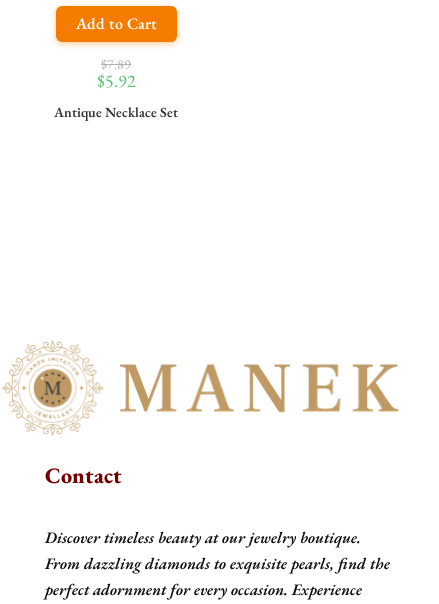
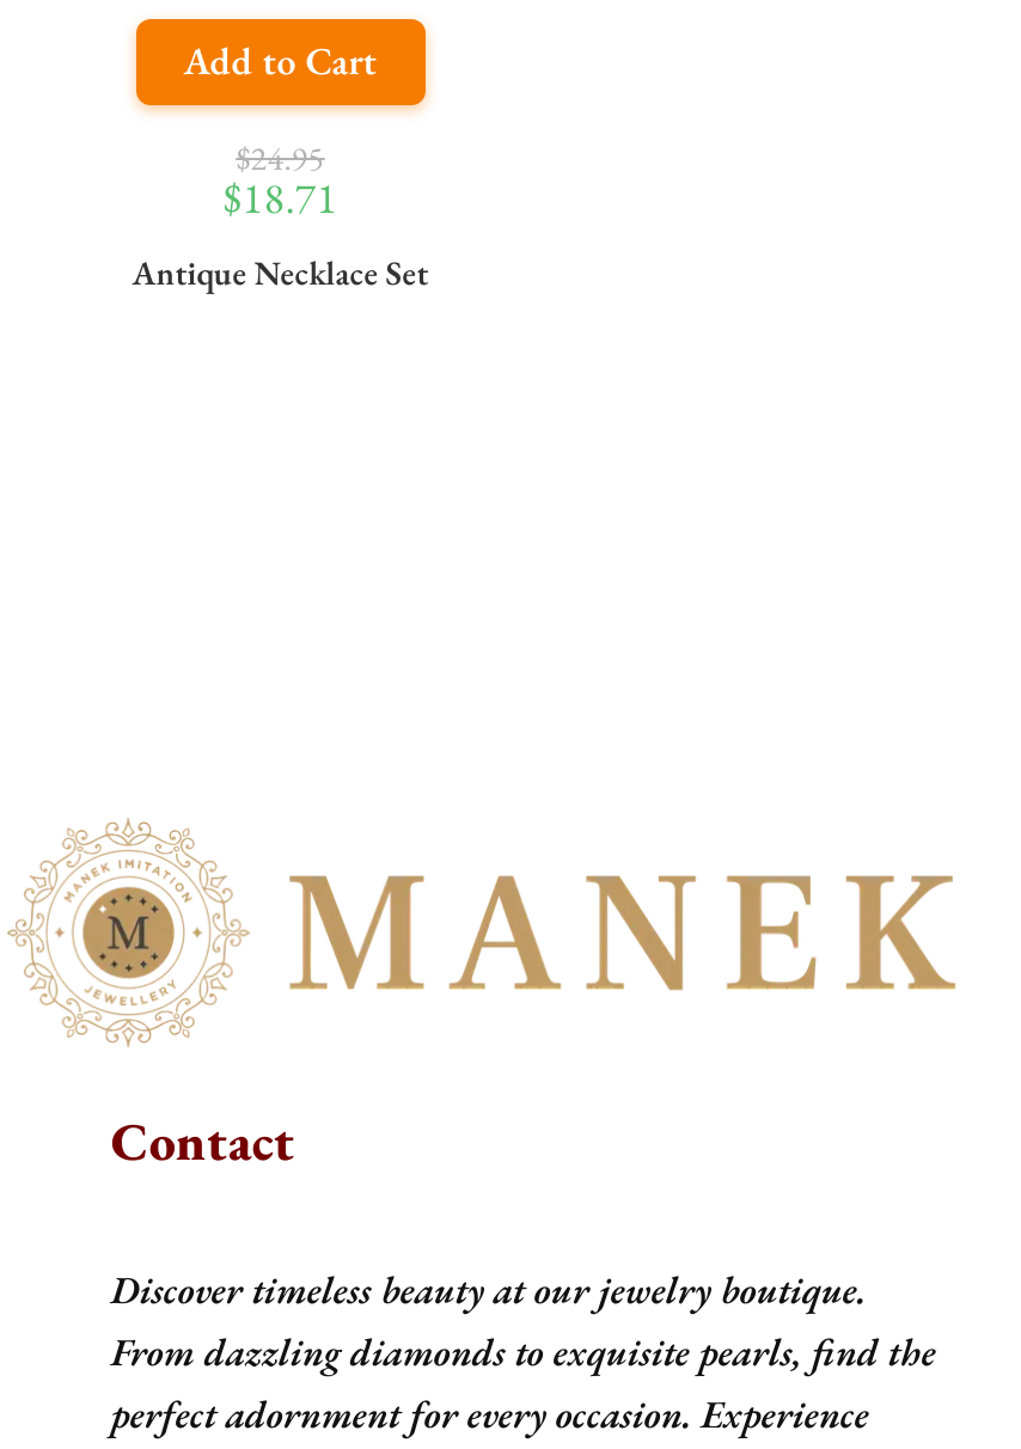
- $7.89
+ $24.95

- $5.92
+ $18.71
